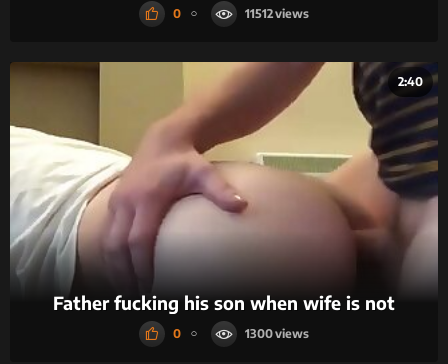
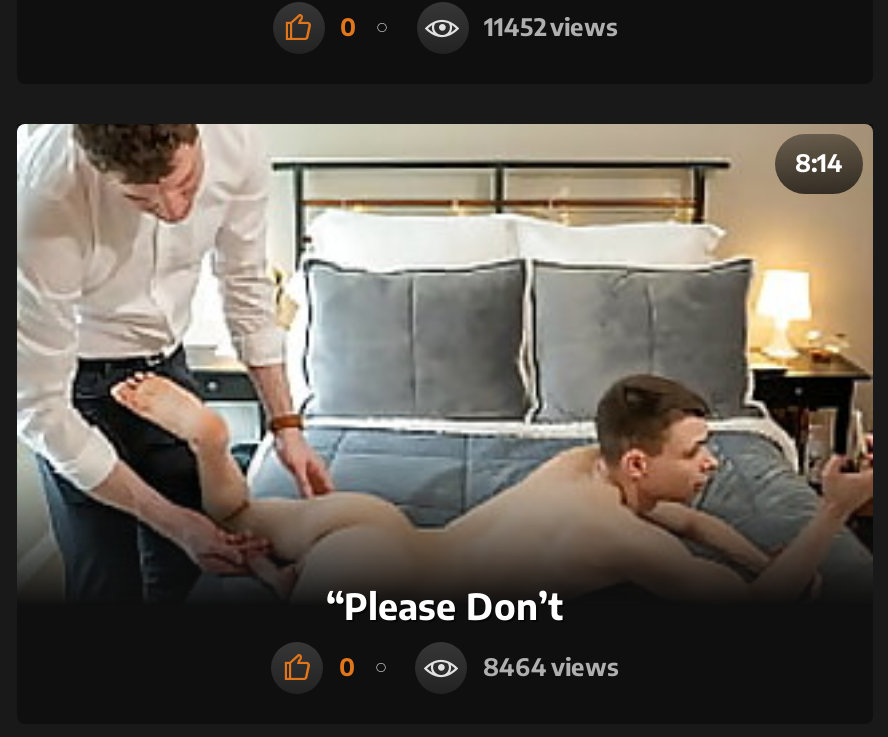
- 11512
+ 11452

- [image]
- 2:40
+ [image]
+ 8:14

- Father fucking his son when wife is not
+ “Please Don’t

- 1300
+ 8464
